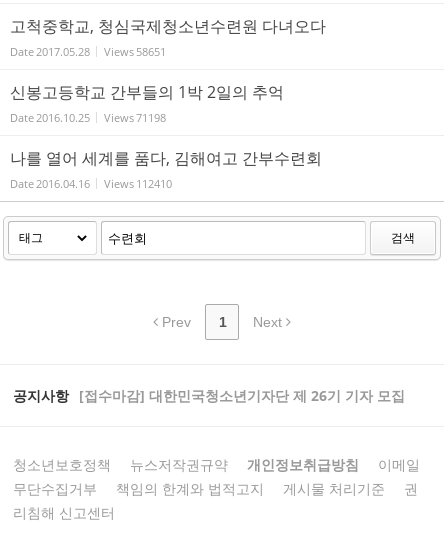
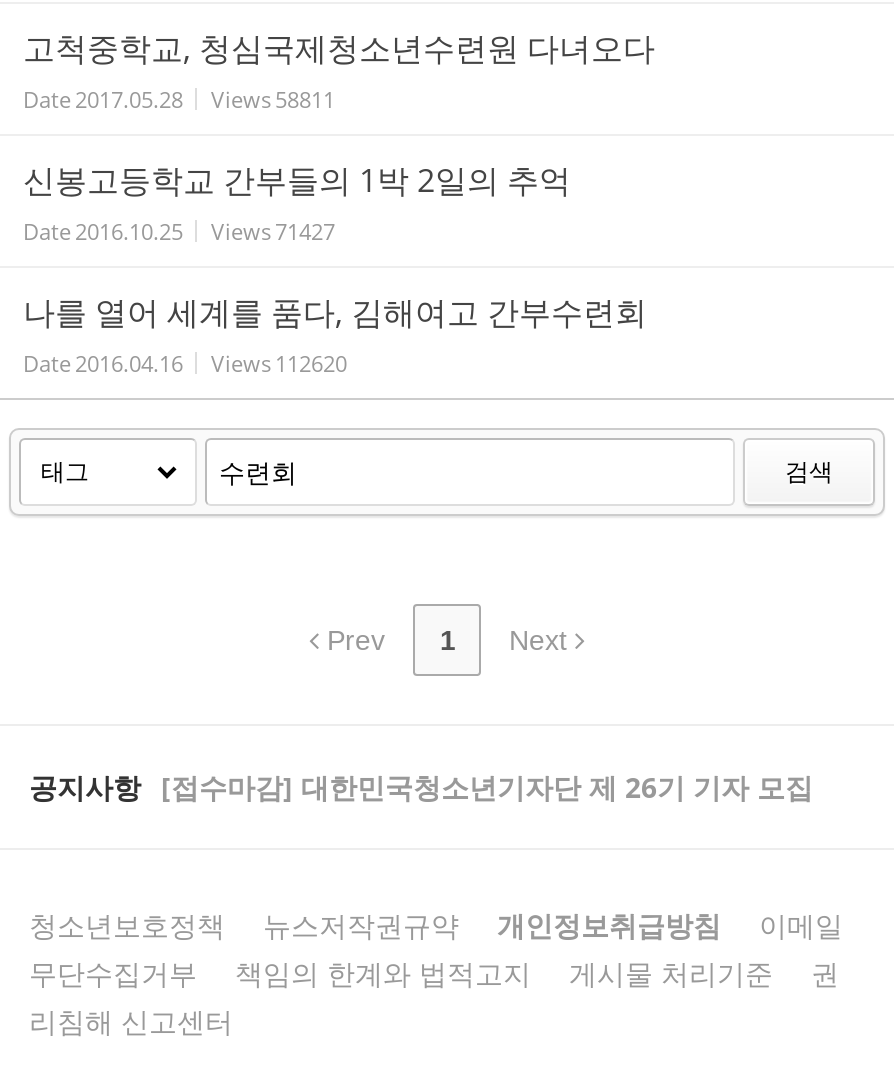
- Date 2017.05.28 Views 58651
+ Date 2017.05.28 Views 58811

- Date 2016.10.25 Views 71198
+ Date 2016.10.25 Views 71427

- Date 2016.04.16 Views 112410
+ Date 2016.04.16 Views 112620
